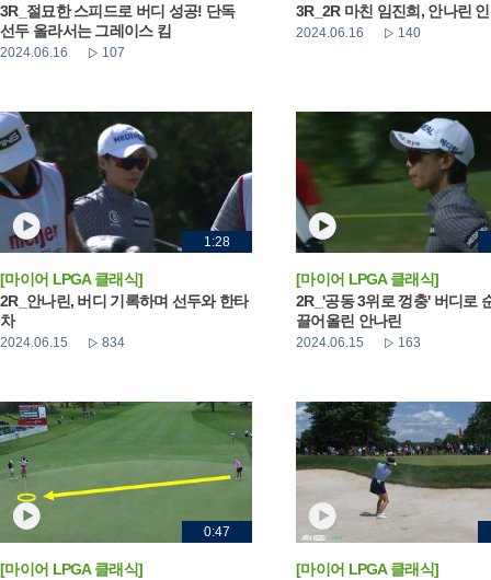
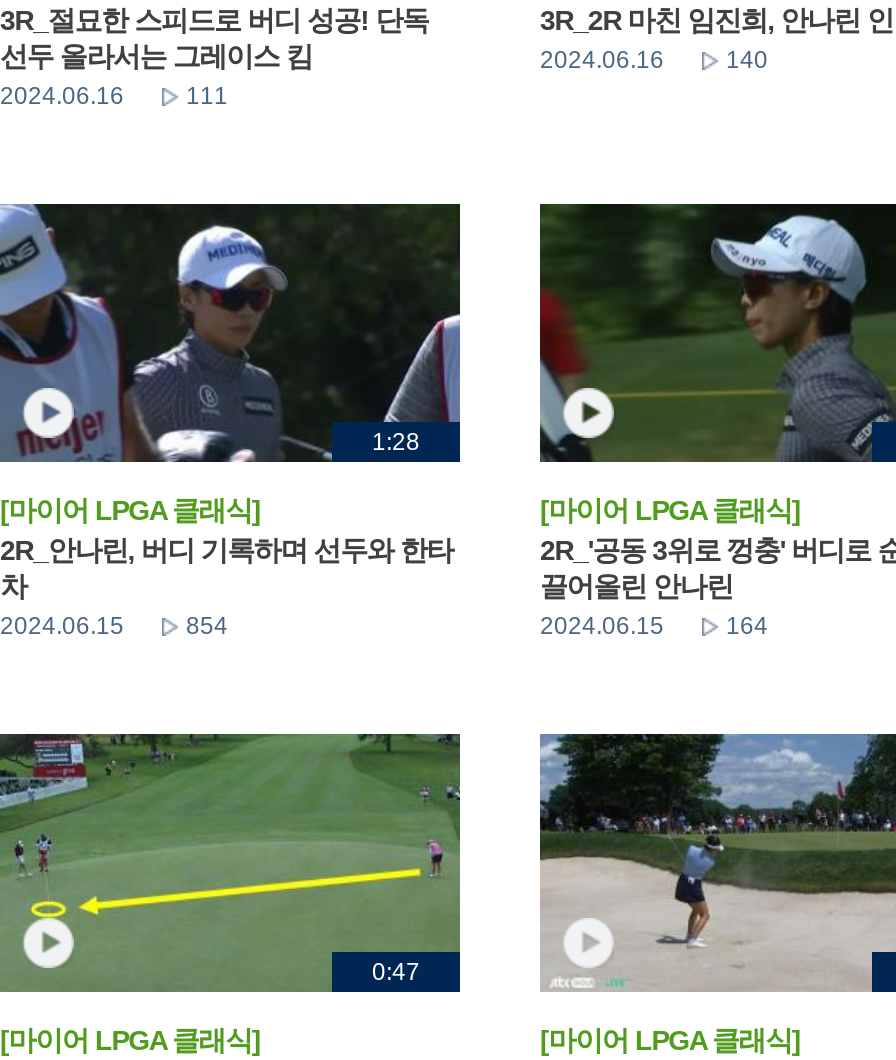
- 107
+ 111

- 834
+ 854

- 163
+ 164
